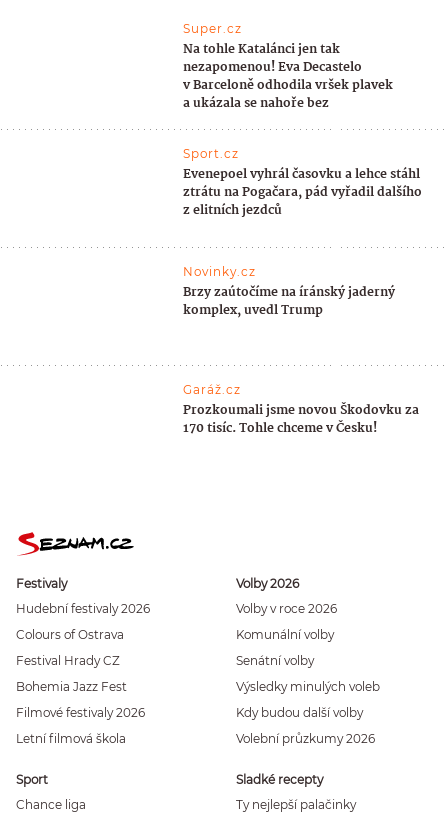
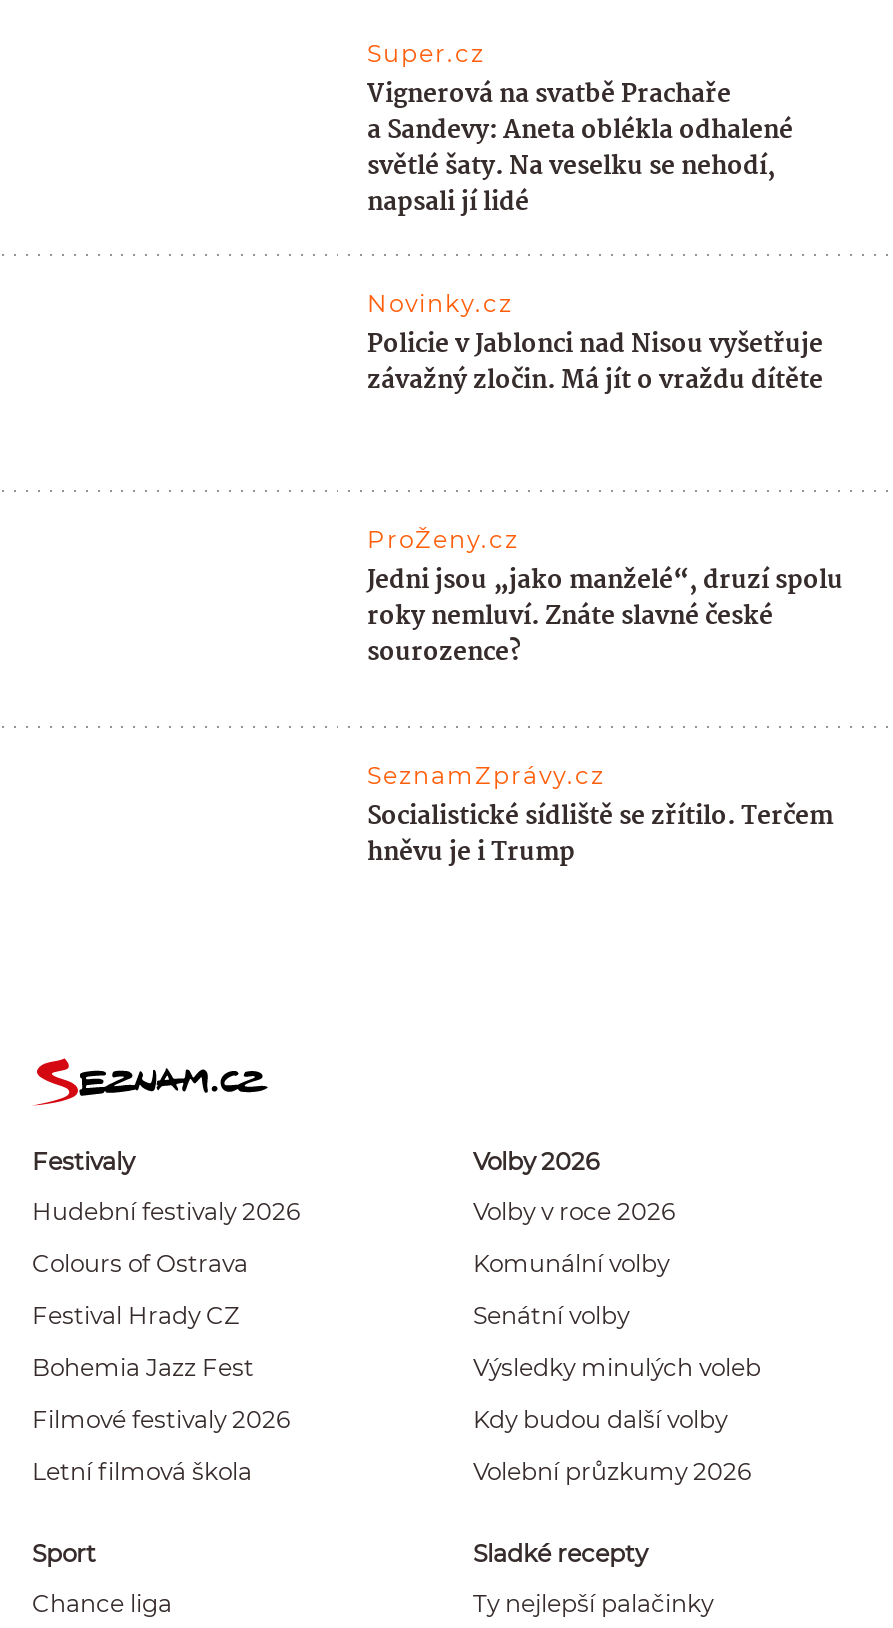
- Na tohle Katalánci jen tak
- nezapomenou! Eva Decastelo
- v Barceloně odhodila vršek plavek
- a ukázala se nahoře bez
- Sport.cz
- Evenepoel vyhrál časovku a lehce stáhl
- ztrátu na Pogačara, pád vyřadil dalšího
- z elitních jezdců
+ Vignerová na svatbě Prachaře
+ a Sandevy: Aneta oblékla odhalené
+ světlé šaty. Na veselku se nehodí,
+ napsali jí lidé

moved up: Novinky.cz

- Brzy zaútočíme na íránský jaderný
- komplex, uvedl Trump
+ Policie v Jablonci nad Nisou vyšetřuje
+ závažný zločin. Má jít o vraždu dítěte

- Garáž.cz
- Prozkoumali jsme novou Škodovku za
- 170 tisíc. Tohle chceme v Česku!
+ ProŽeny.cz
+ Jedni jsou „jako manželé“, druzí spolu
+ roky nemluví. Znáte slavné české
+ sourozence?
+ SeznamZprávy.cz
+ Socialistické sídliště se zřítilo. Terčem
+ hněvu je i Trump
